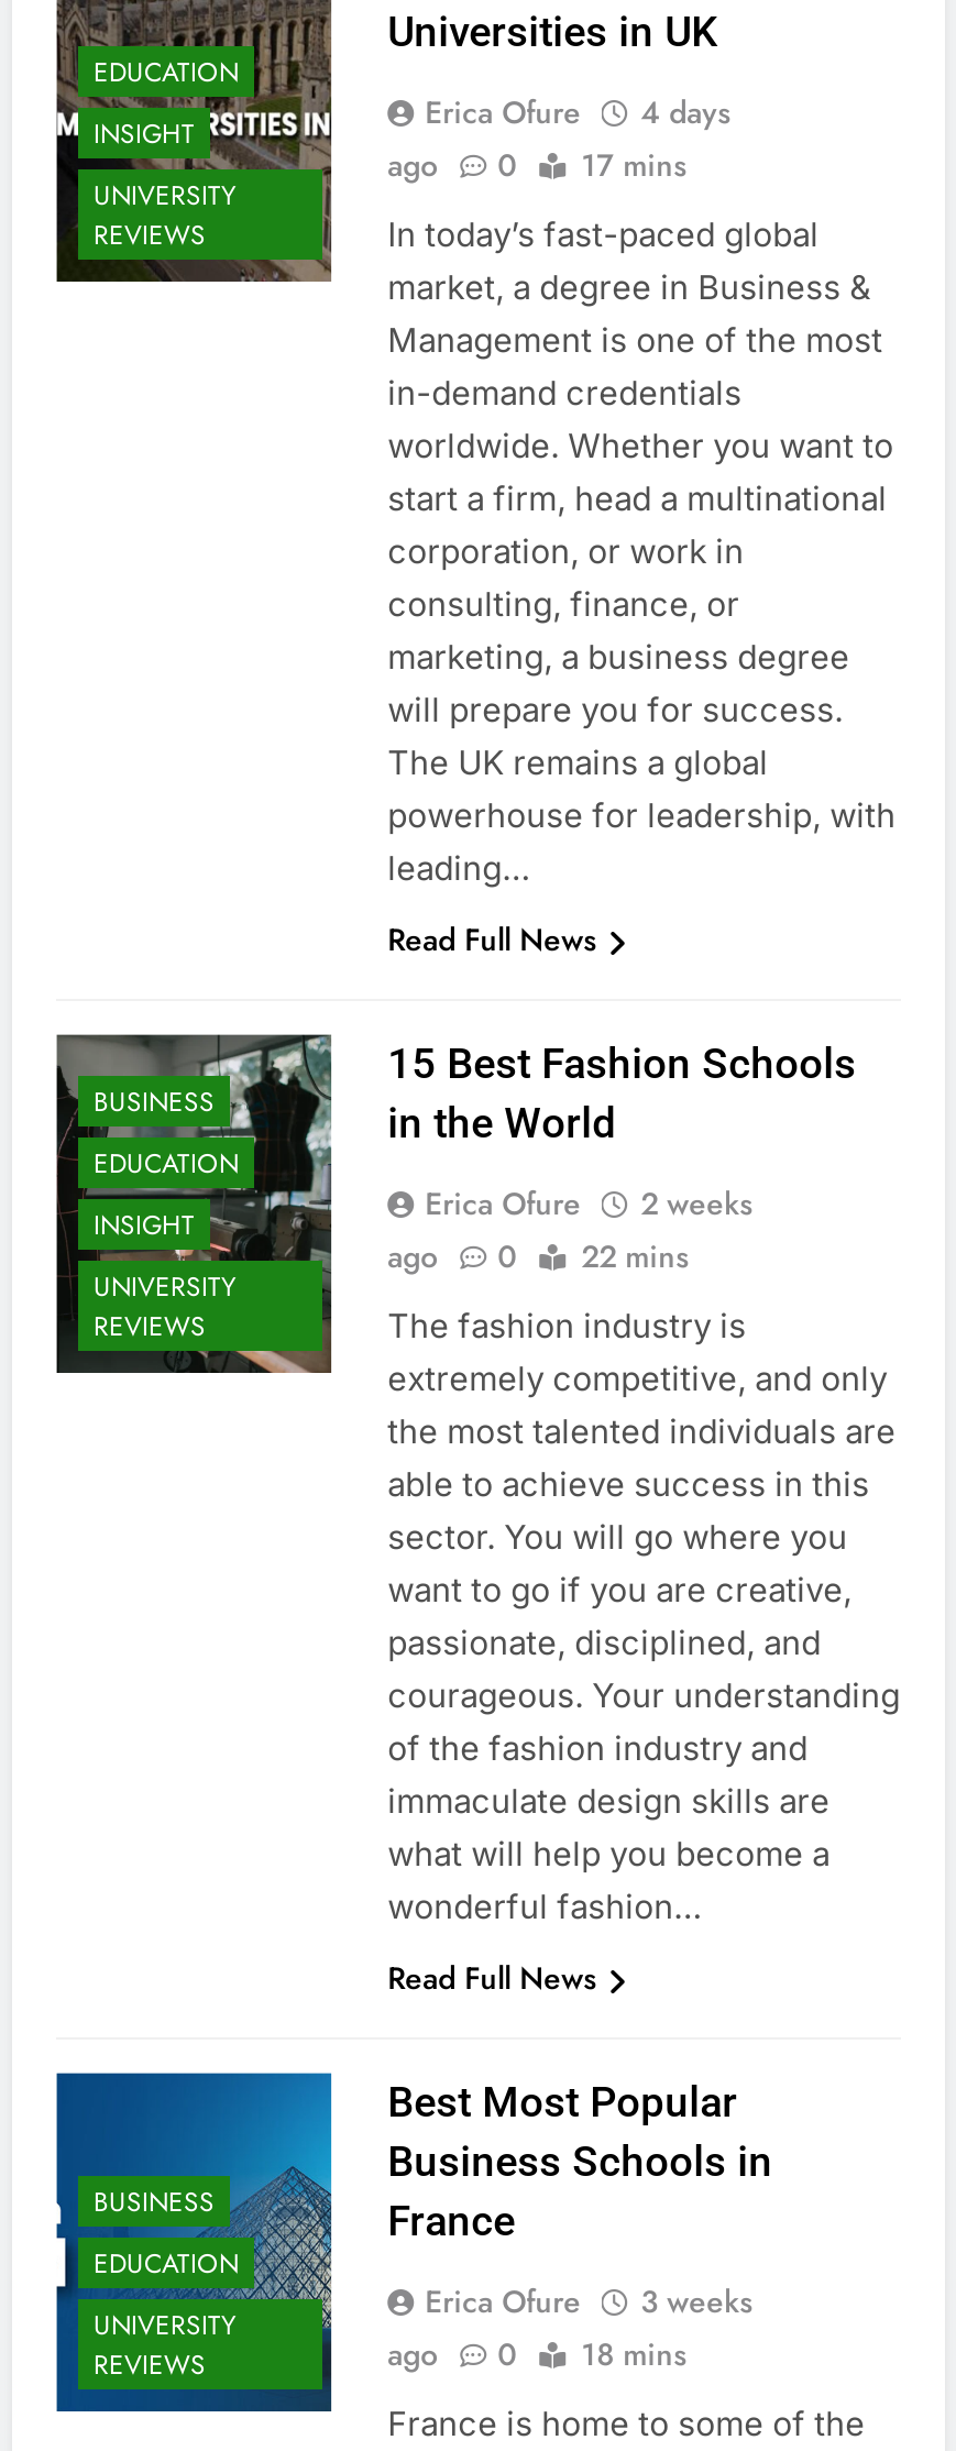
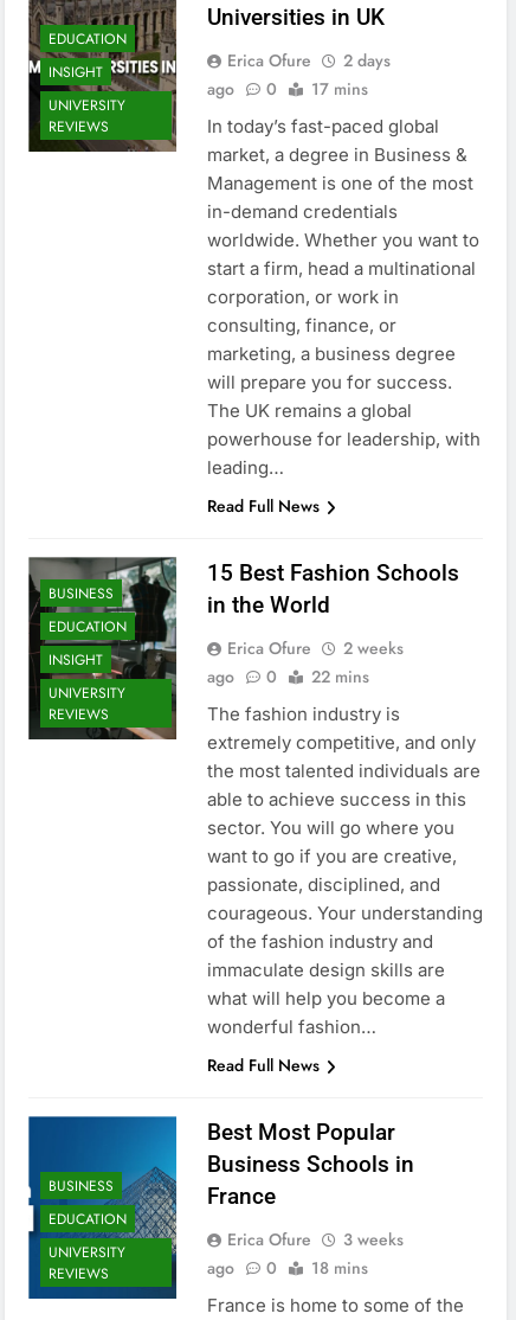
- Erica Ofure 4 days
+ Erica Ofure 2 days
